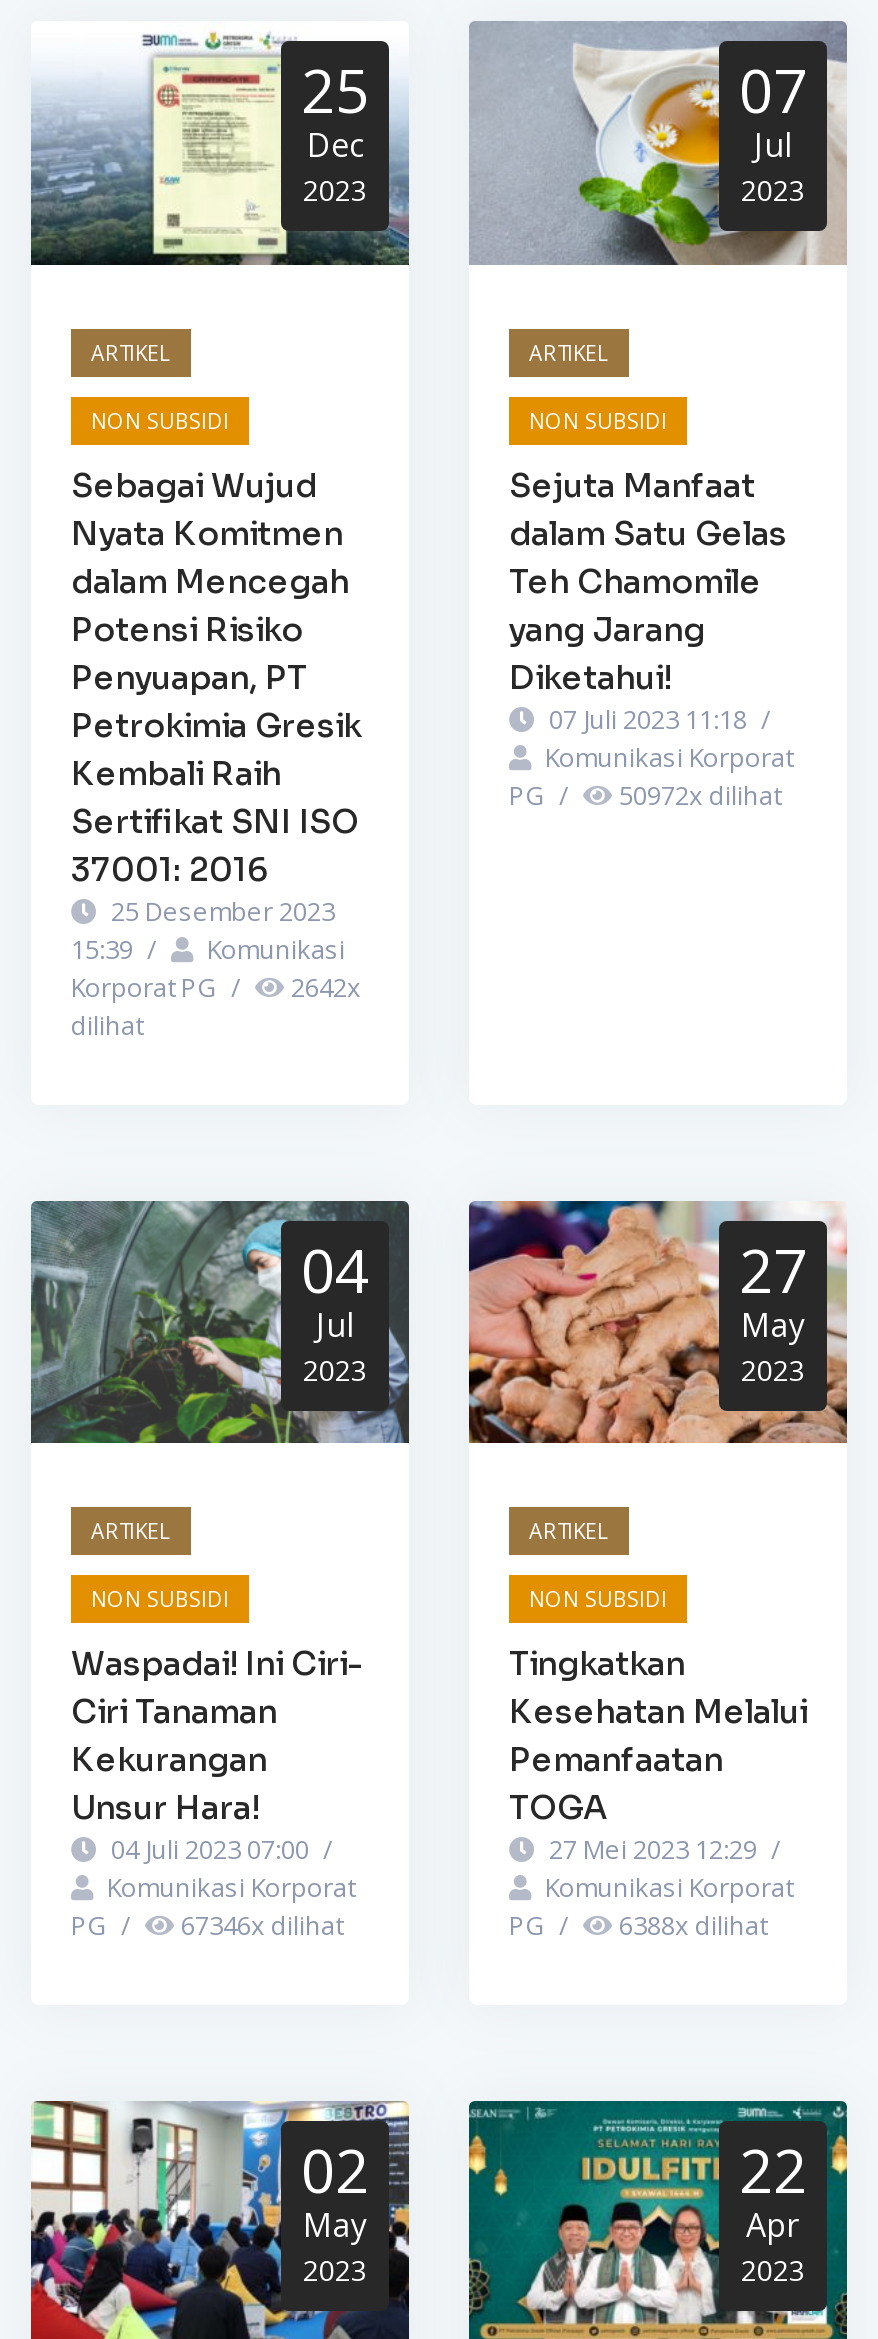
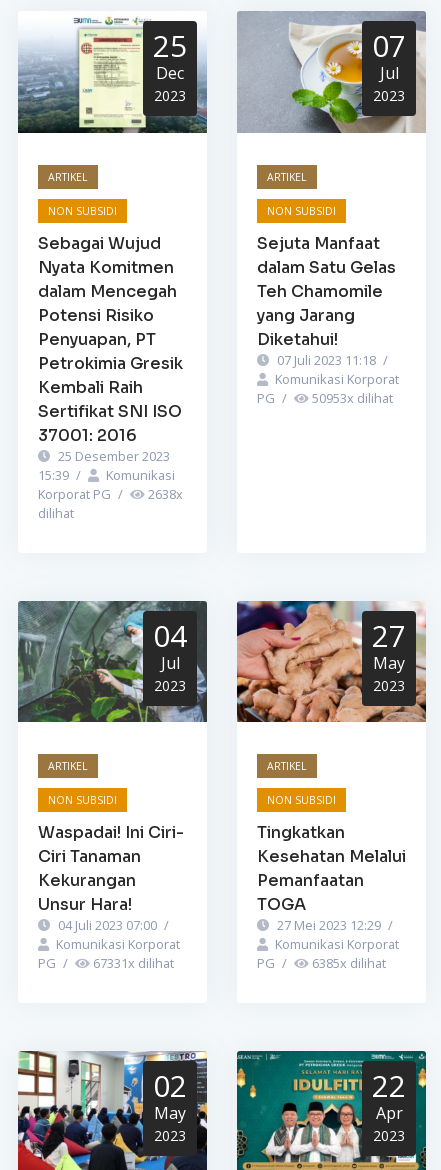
- PG / 50972x dilihat
+ PG / 50953x dilihat

- Korporat PG / 2642x
+ Korporat PG / 2638x

- PG / 67346x dilihat
+ PG / 67331x dilihat

- PG / 6388x dilihat
+ PG / 6385x dilihat
